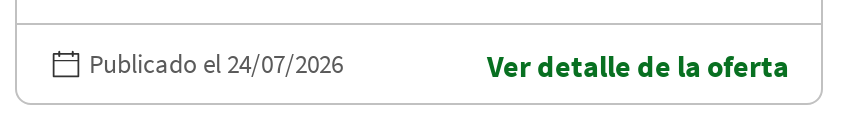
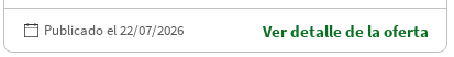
- Publicado el 24/07/2026
+ Publicado el 22/07/2026
